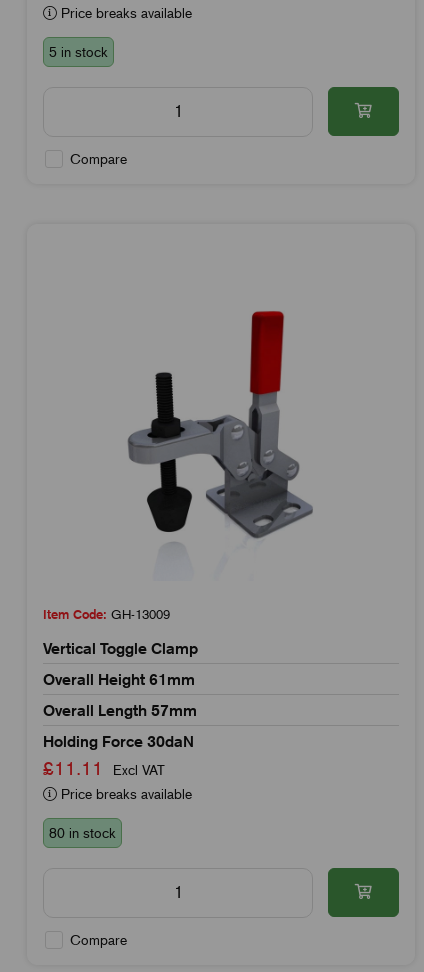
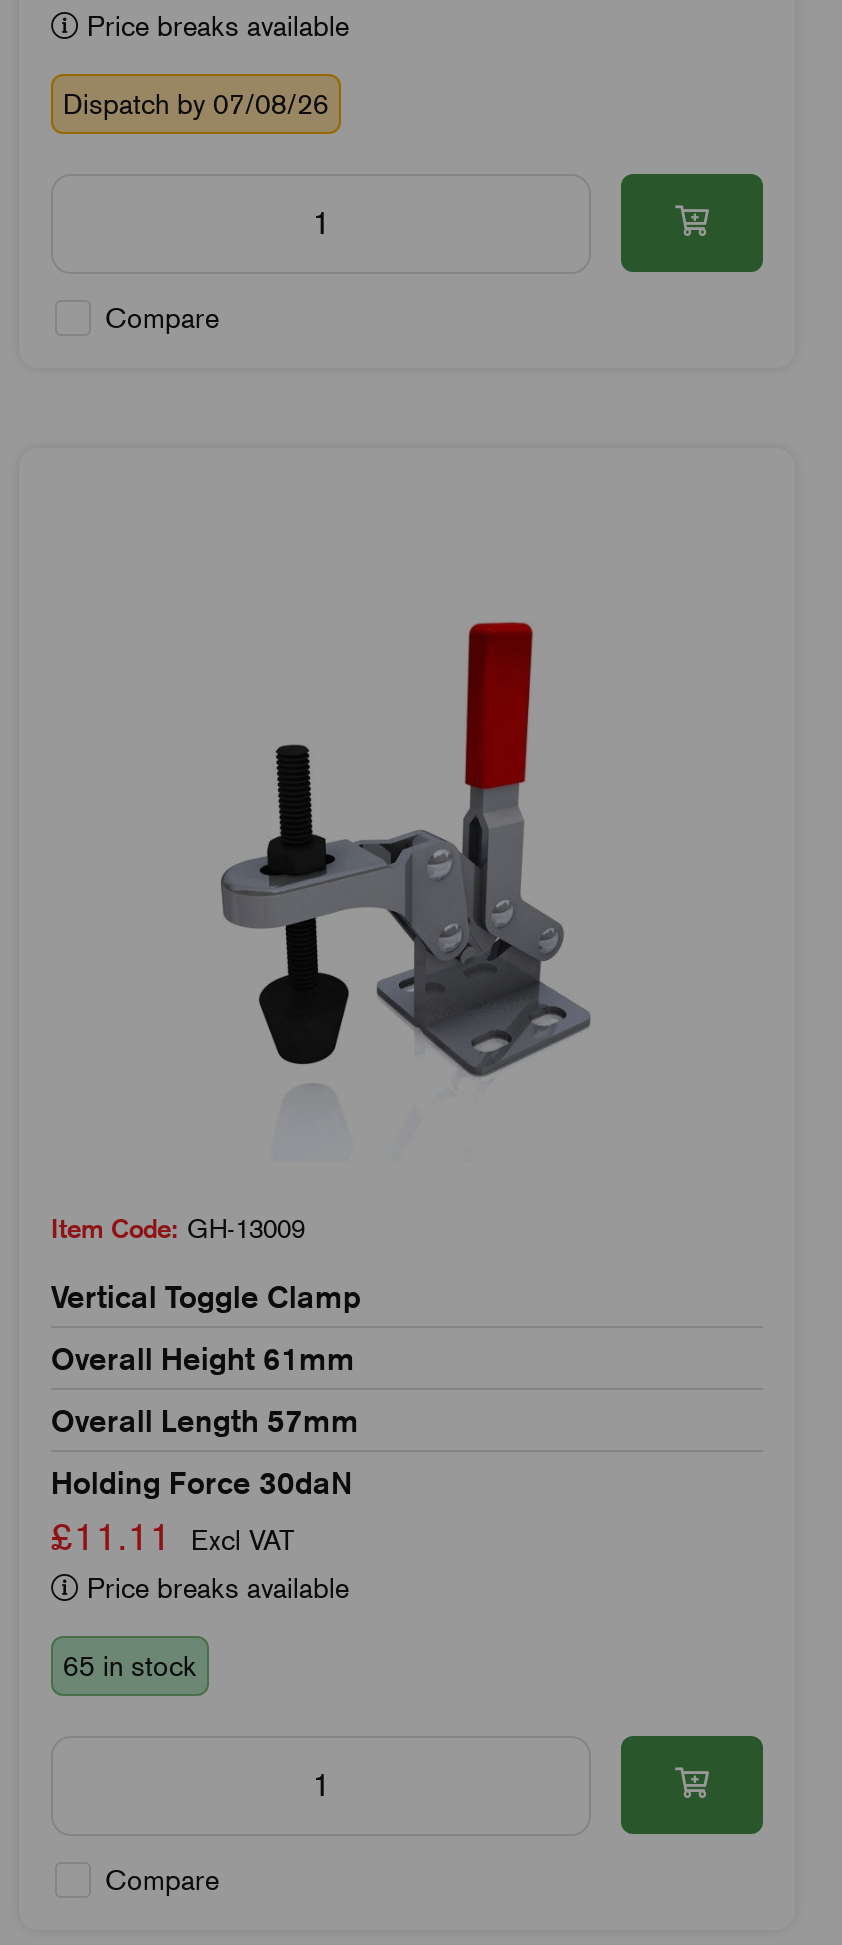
- 5 in stock
+ Dispatch by 07/08/26

- 80 in stock
+ 65 in stock
